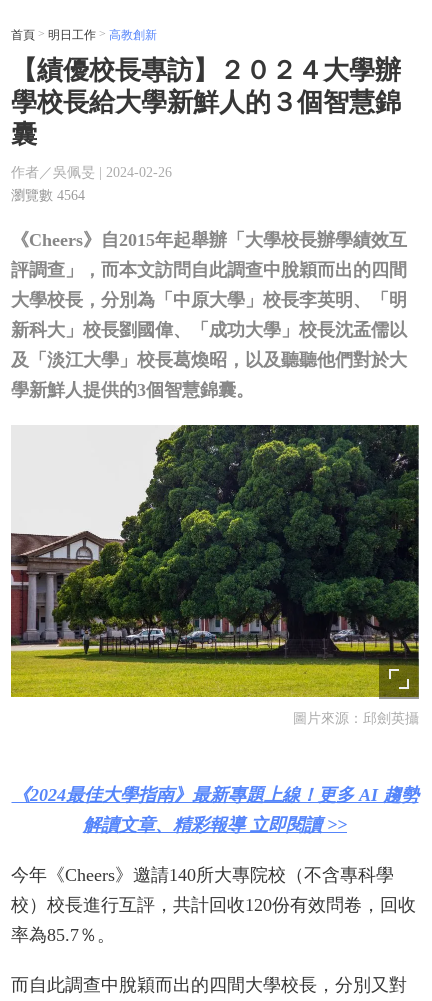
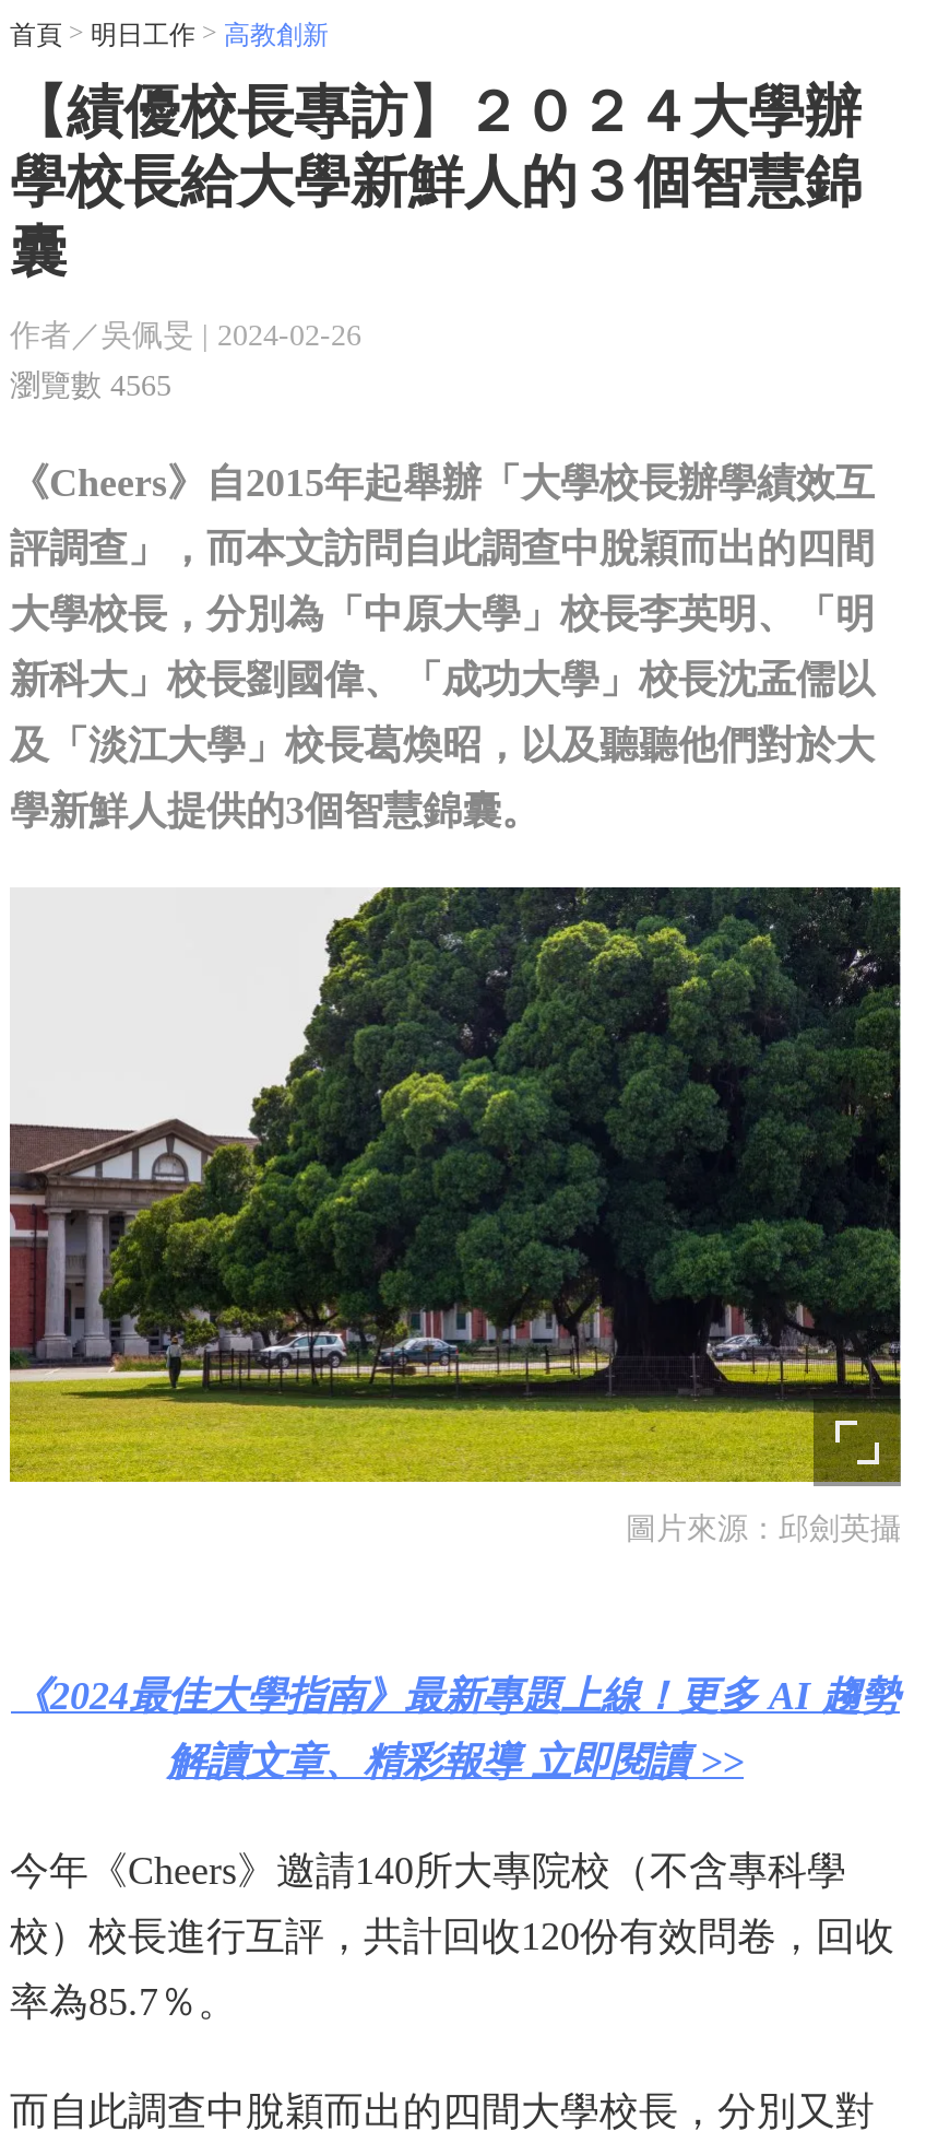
- 瀏覽數4564
+ 瀏覽數4565
